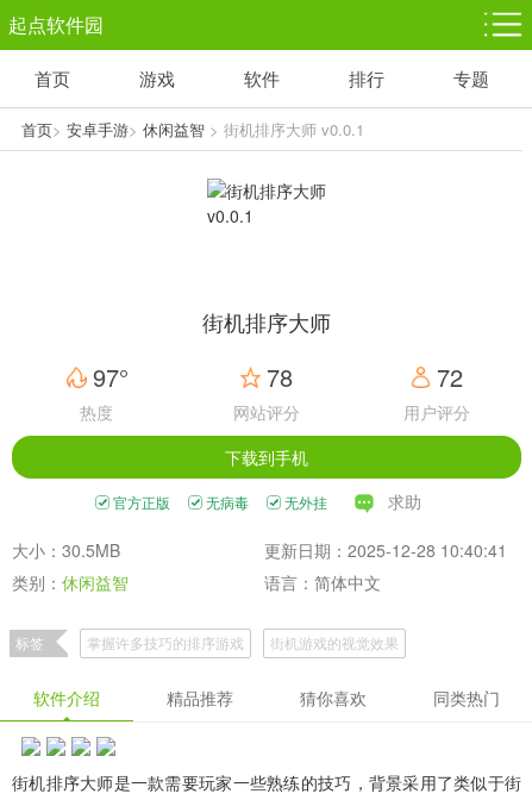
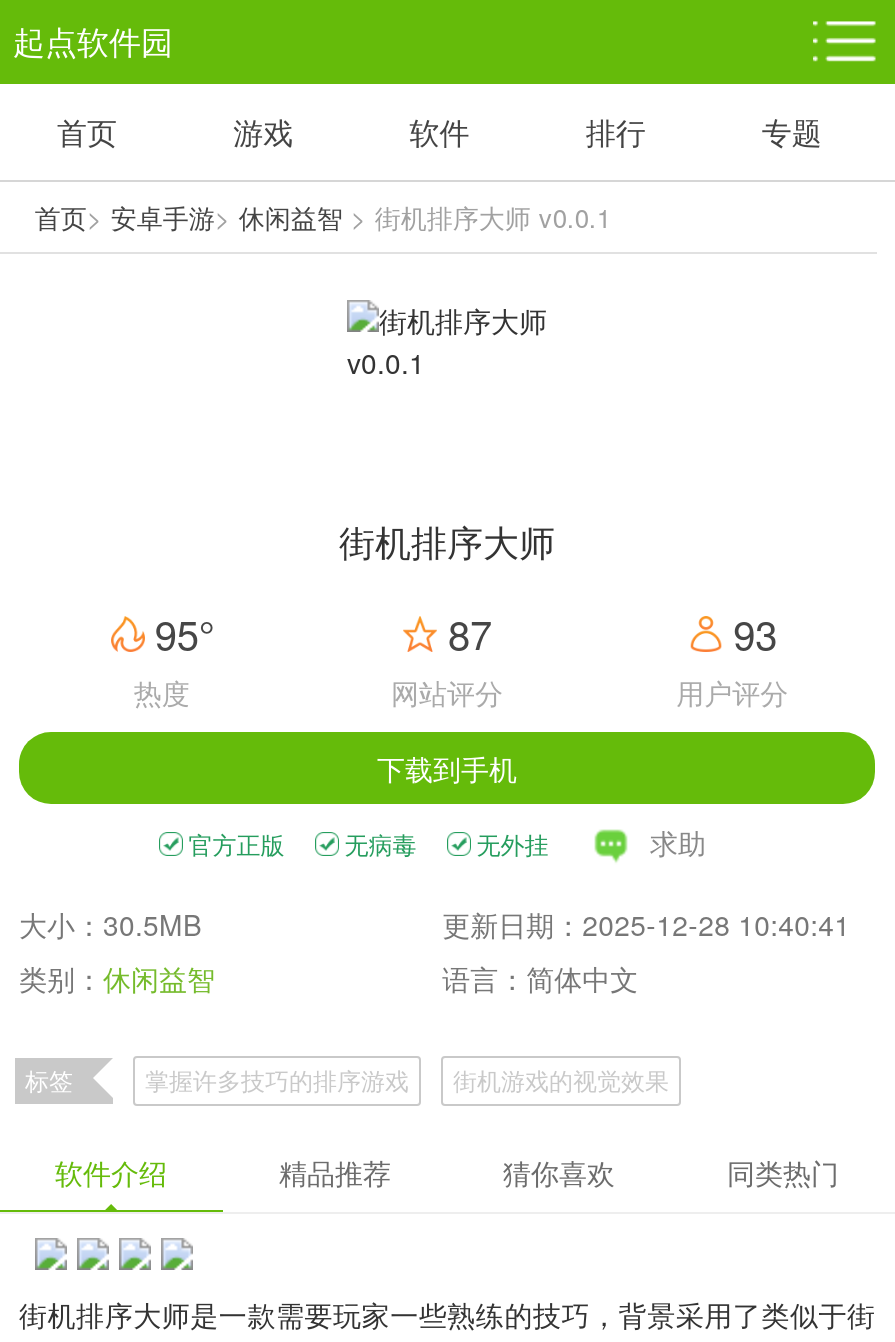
- 97°
+ 95°

- 78
+ 87

- 72
+ 93
